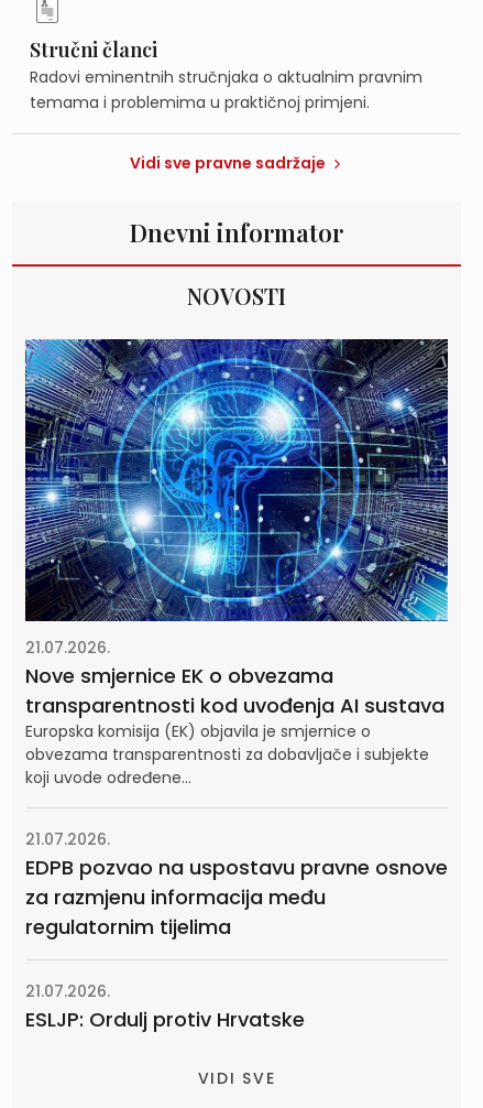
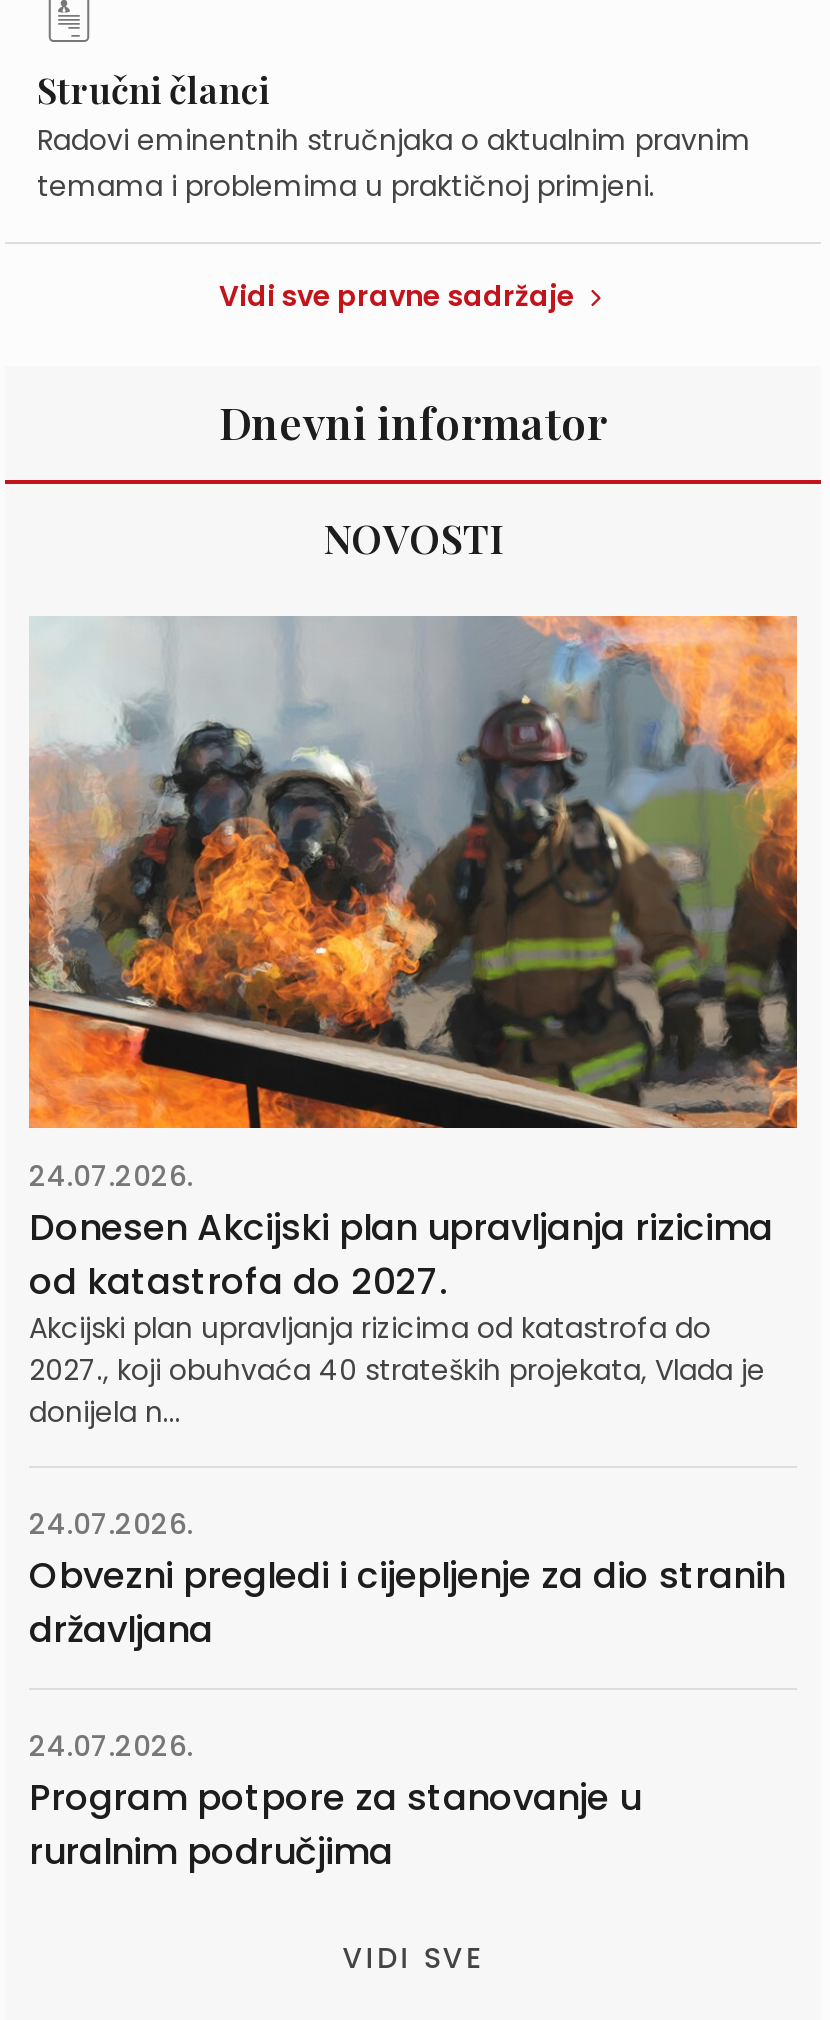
- [image]
- 21.07.2026.
- Nove smjernice EK o obvezama
- transparentnosti kod uvođenja AI sustava
- Europska komisija (EK) objavila je smjernice o
- obvezama transparentnosti za dobavljače i subjekte
- koji uvode određene...
+ [image]
+ 24.07.2026.
+ Donesen Akcijski plan upravljanja rizicima
+ od katastrofa do 2027.
+ Akcijski plan upravljanja rizicima od katastrofa do
+ 2027., koji obuhvaća 40 strateških projekata, Vlada je
+ donijela n...

- 21.07.2026.
- EDPB pozvao na uspostavu pravne osnove
- za razmjenu informacija među
- regulatornim tijelima
+ 24.07.2026.
+ Obvezni pregledi i cijepljenje za dio stranih
+ državljana

- 21.07.2026.
- ESLJP: Ordulj protiv Hrvatske
+ 24.07.2026.
+ Program potpore za stanovanje u
+ ruralnim područjima
